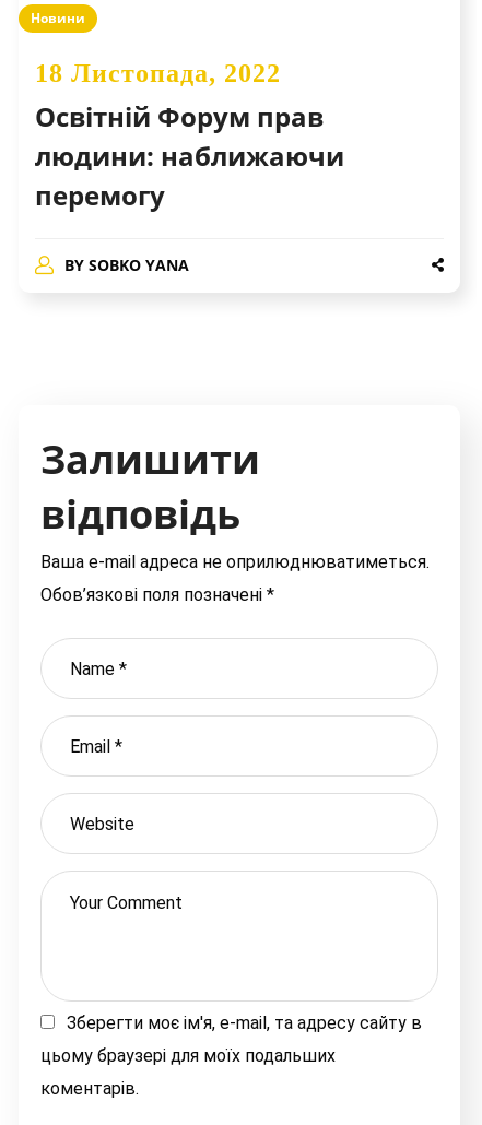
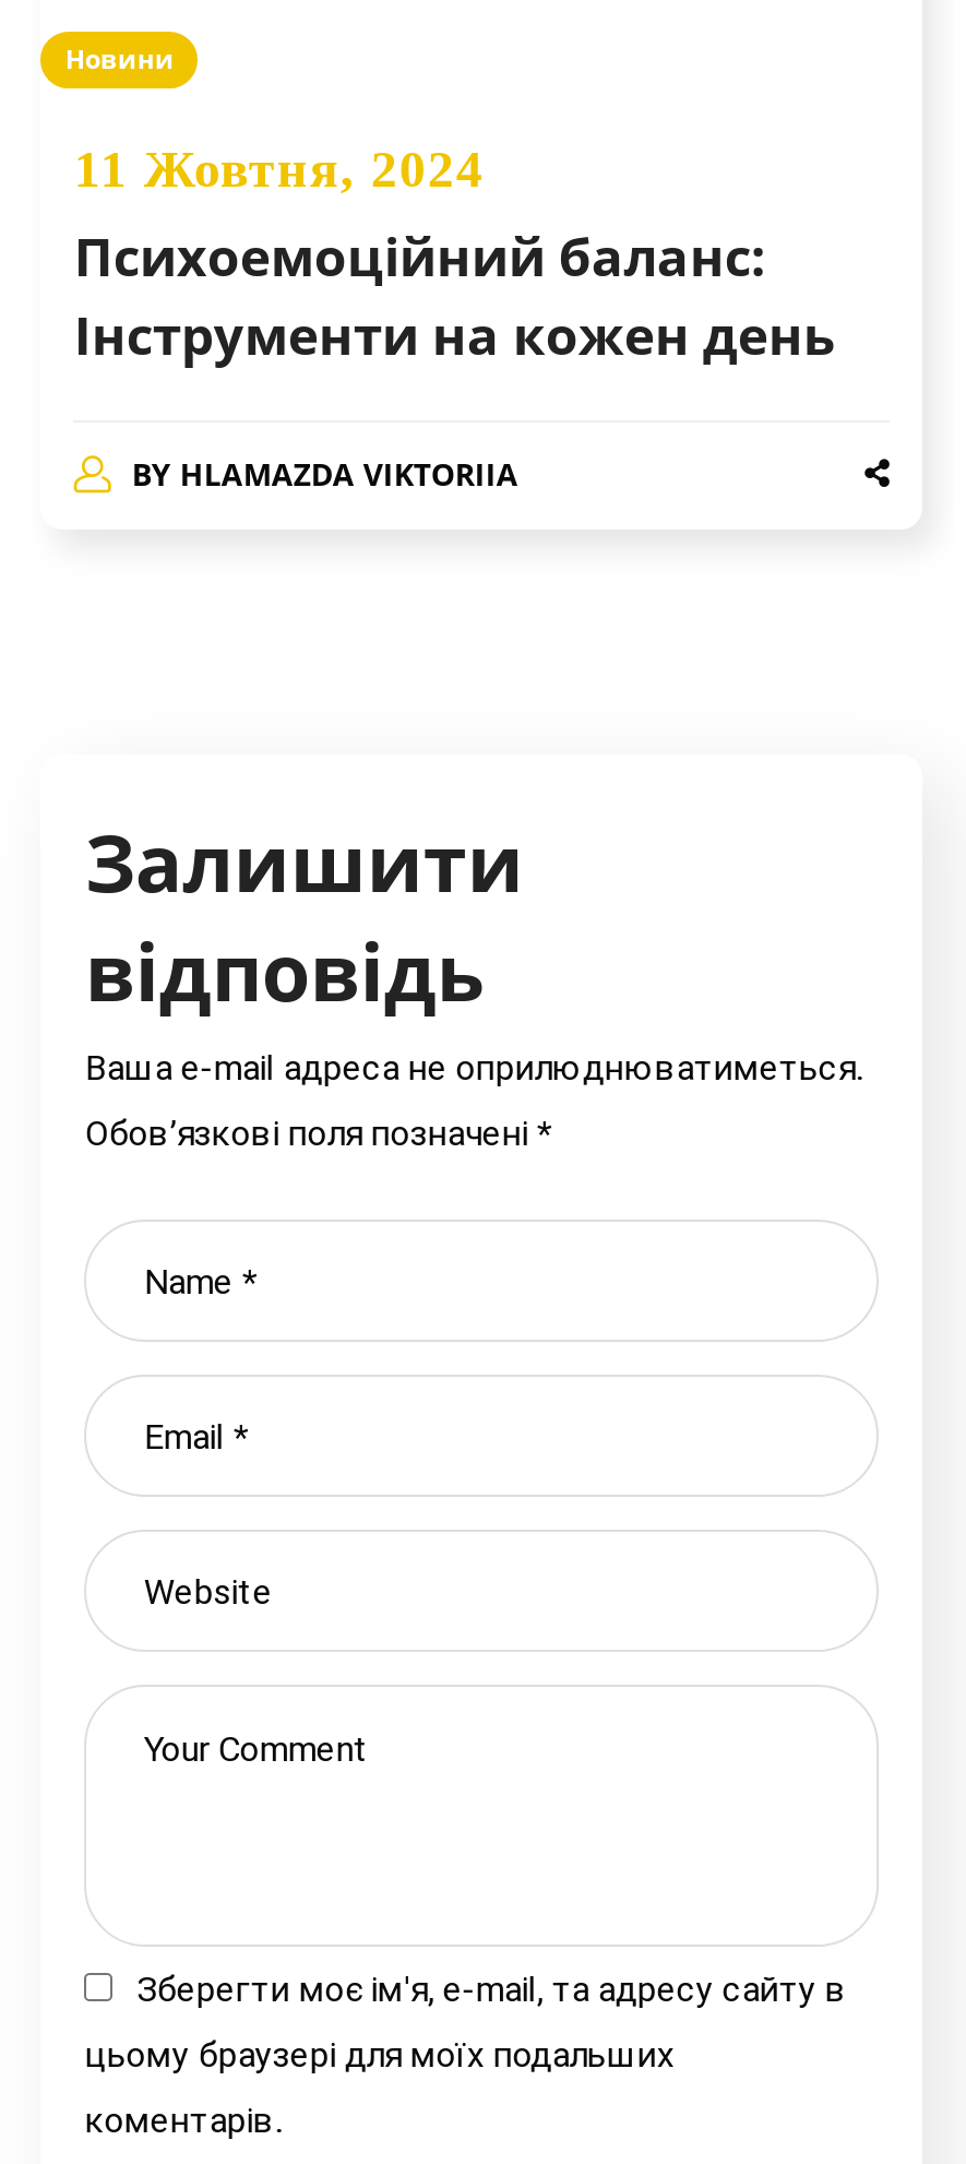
- 18 Листопада, 2022
- Освітній Форум прав
- людини: наближаючи
- перемогу
+ 11 Жовтня, 2024
+ Психоемоційний баланс:
+ Інструменти на кожен день

- BY SOBKO YANA
+ BY HLAMAZDA VIKTORIIA
